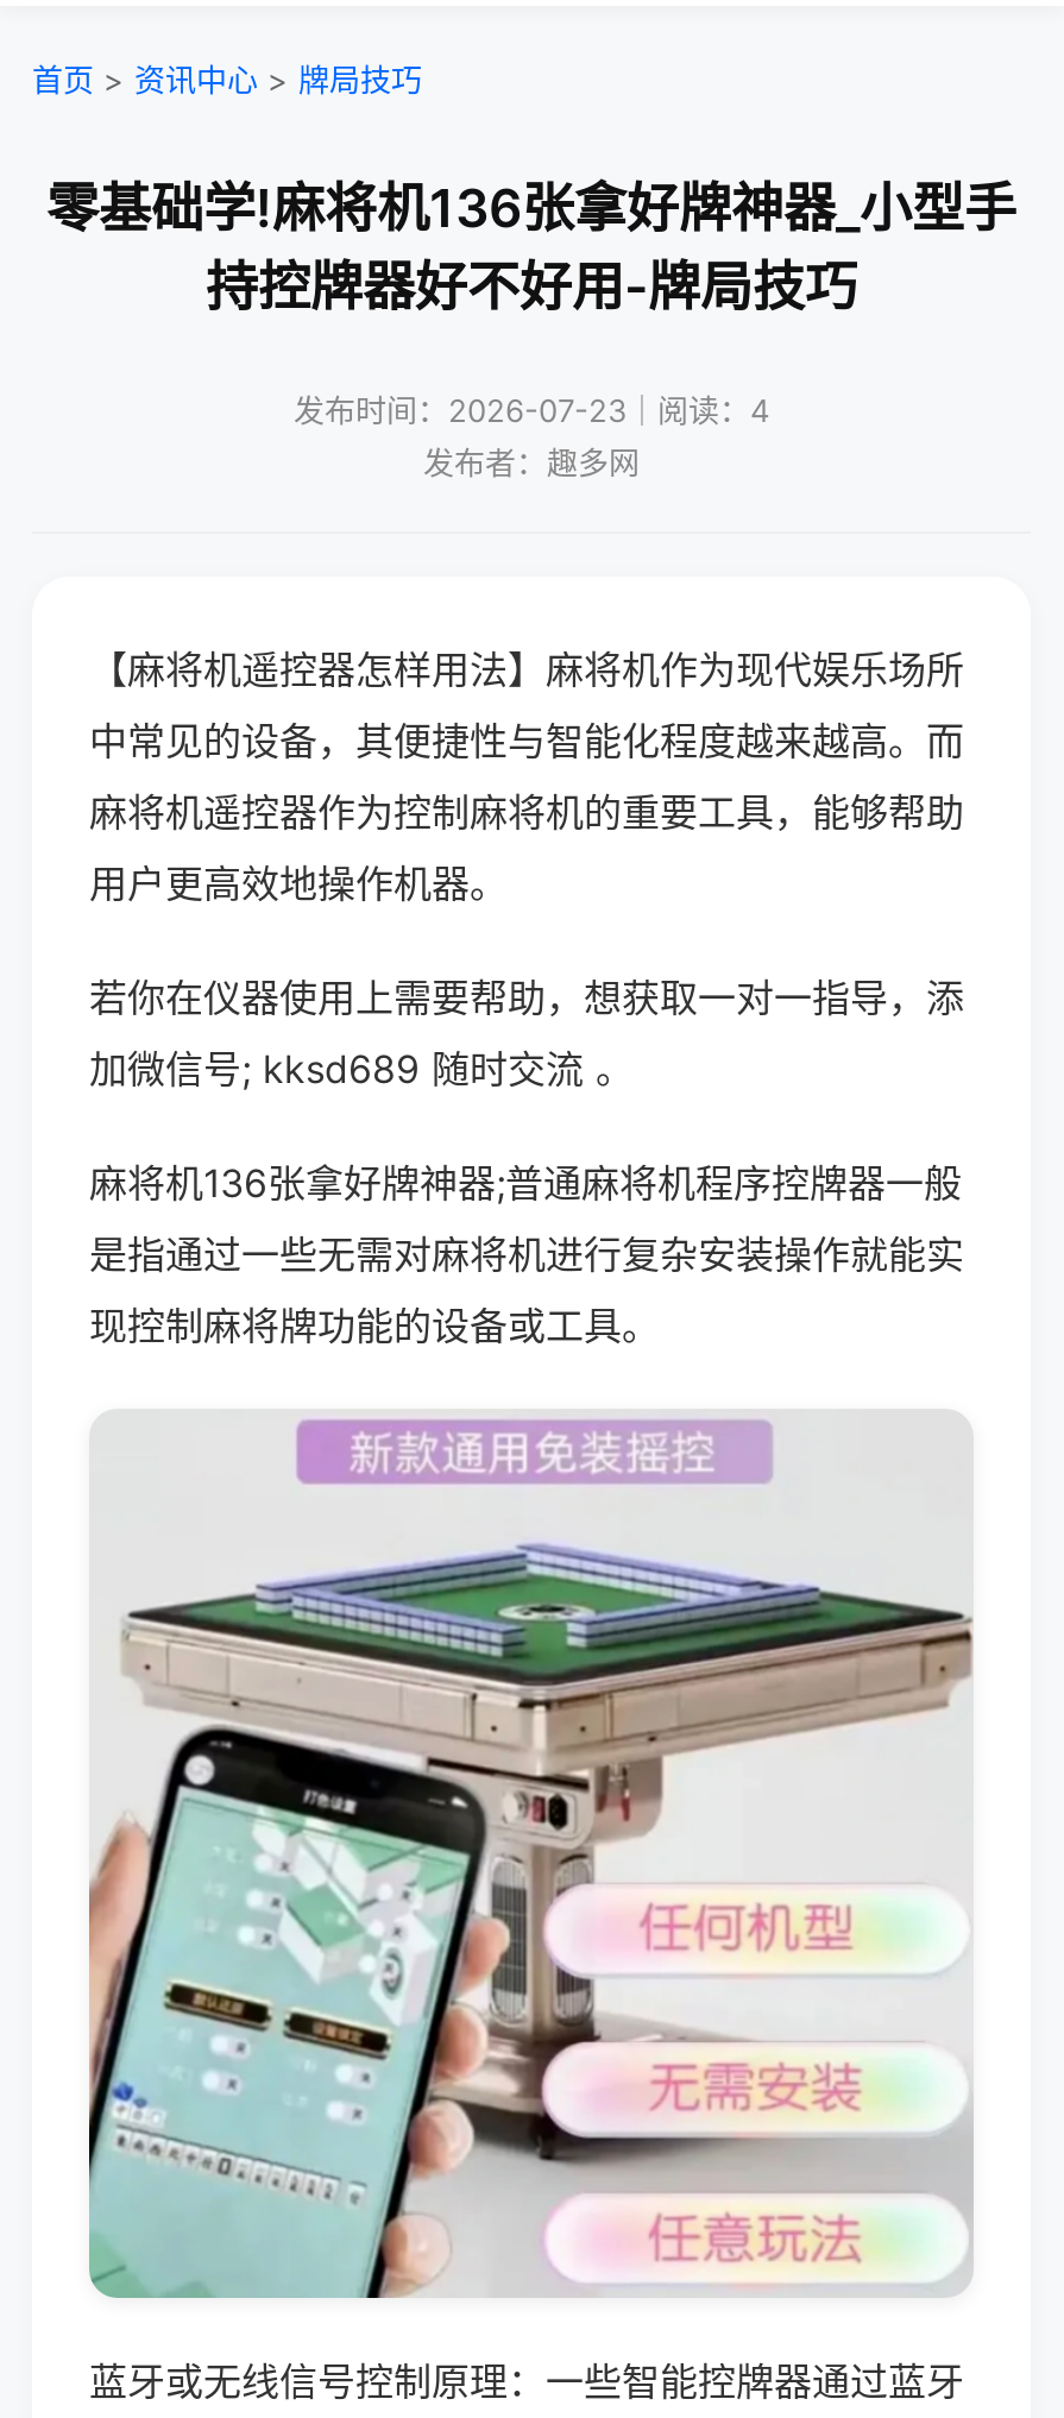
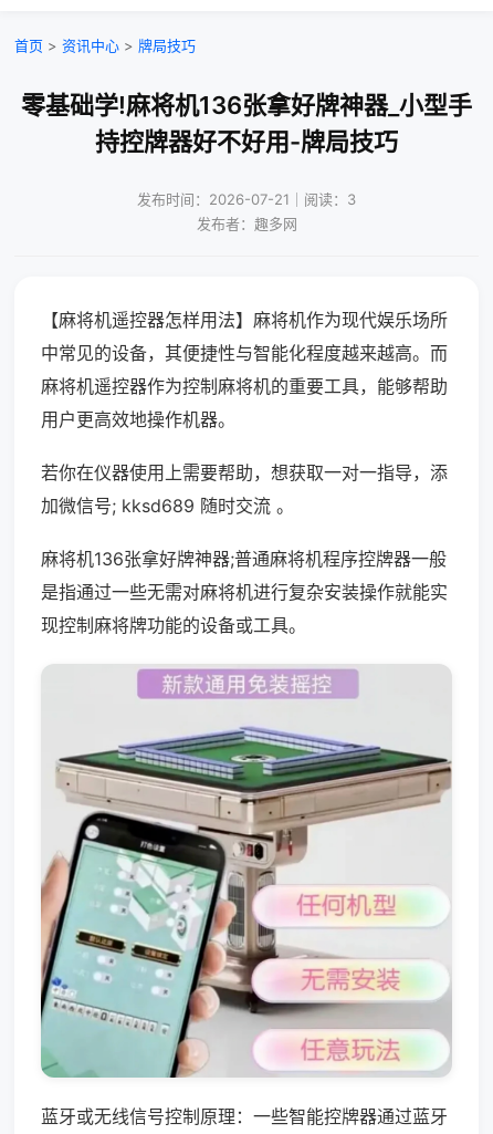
- 发布时间：2026-07-23｜阅读：4
+ 发布时间：2026-07-21｜阅读：3
